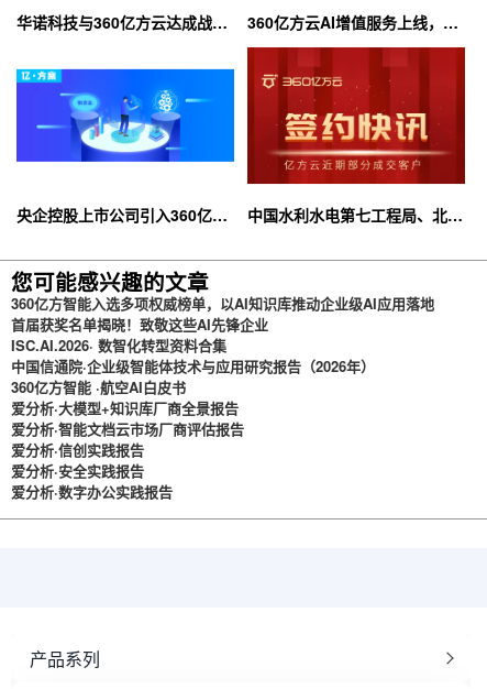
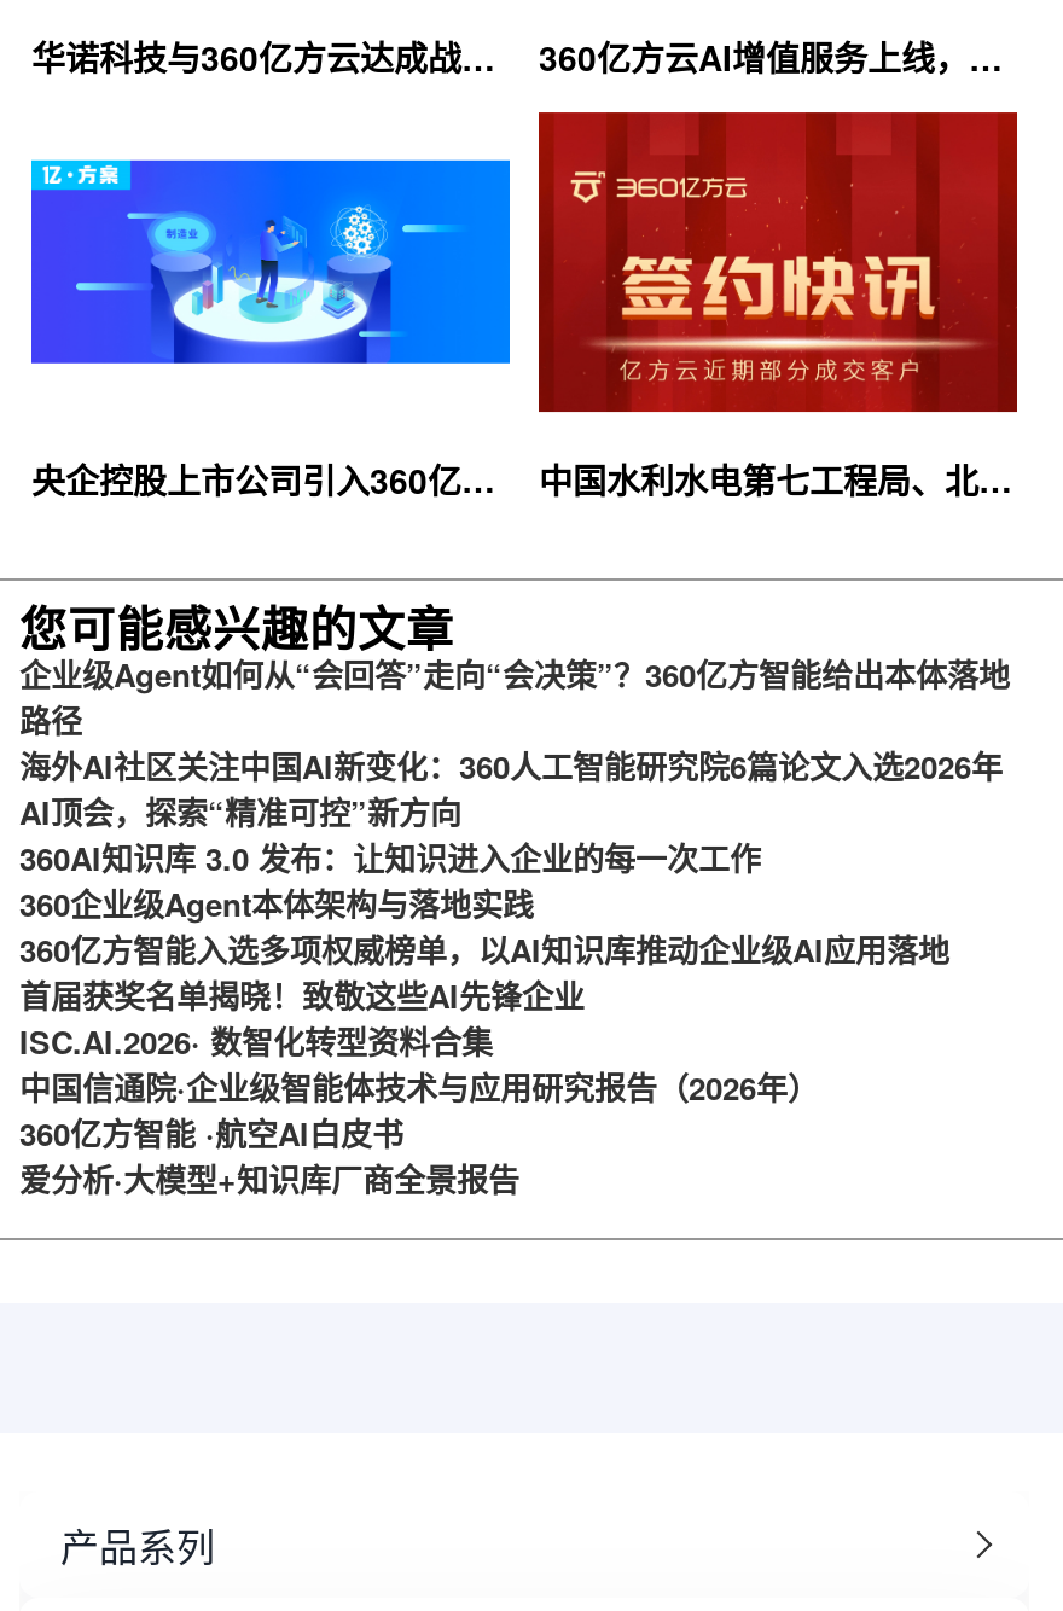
+ 企业级Agent如何从“会回答”走向“会决策”？360亿方智能给出本体落地
+ 路径
+ 海外AI社区关注中国AI新变化：360人工智能研究院6篇论文入选2026年
+ AI顶会，探索“精准可控”新方向
+ 360AI知识库 3.0 发布：让知识进入企业的每一次工作
+ 360企业级Agent本体架构与落地实践

moved down: 360亿方智能入选多项权威榜单，以AI知识库推动企业级AI应用落地 | 首届获奖名单揭晓！致敬这些AI先锋企业 | ISC.AI.2026· 数智化转型资料合集 | 中国信通院·企业级智能体技术与应用研究报告（2026年） | 360亿方智能 ·航空AI白皮书 | 爱分析·大模型+知识库厂商全景报告

- 爱分析·智能文档云市场厂商评估报告
- 爱分析·信创实践报告
- 爱分析·安全实践报告
- 爱分析·数字办公实践报告
